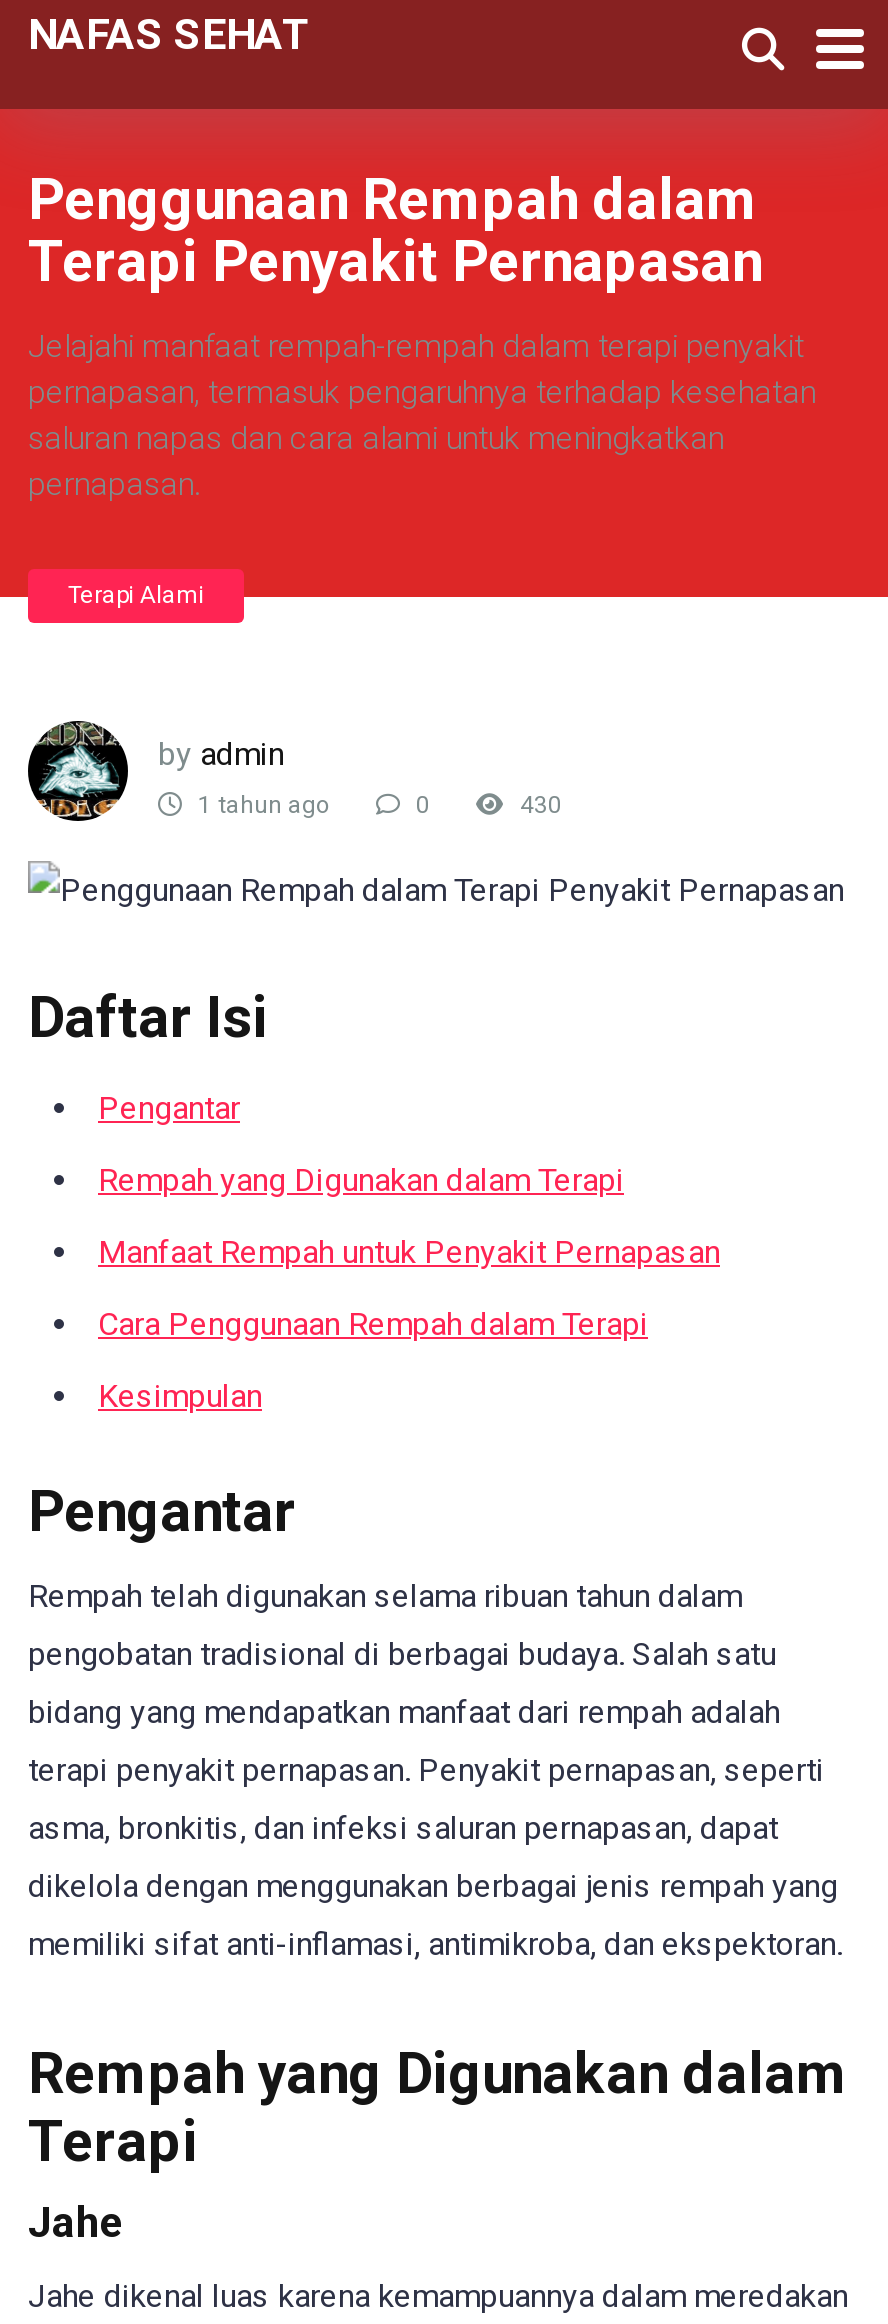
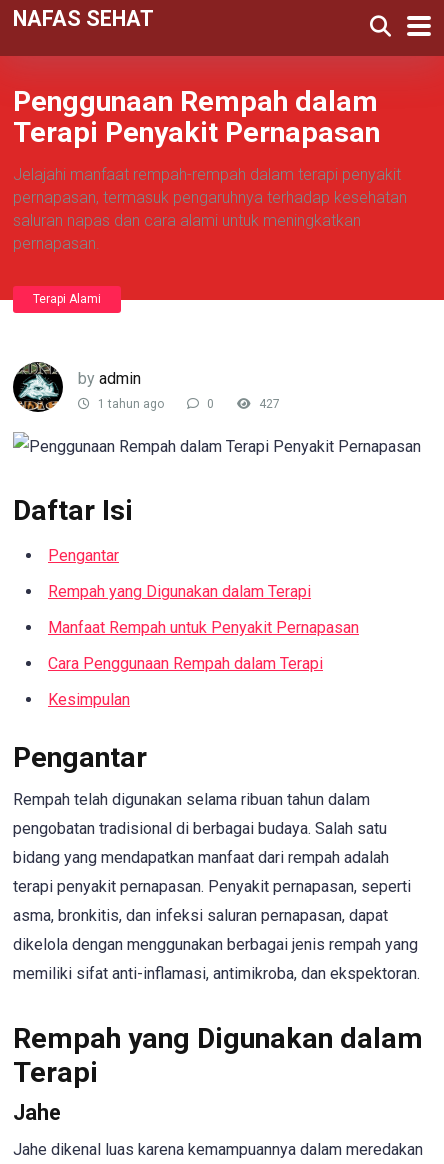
- 430
+ 427
